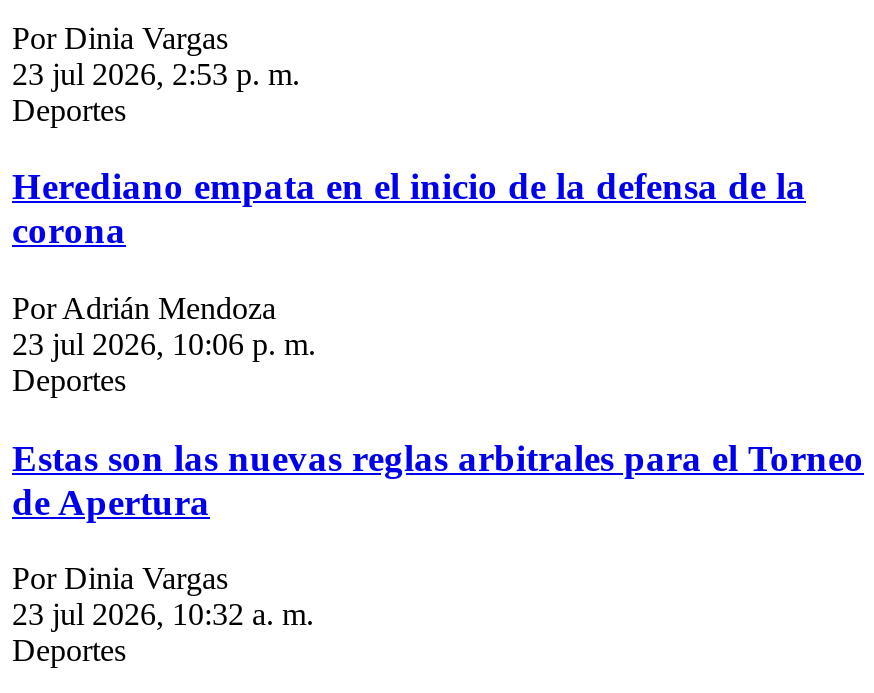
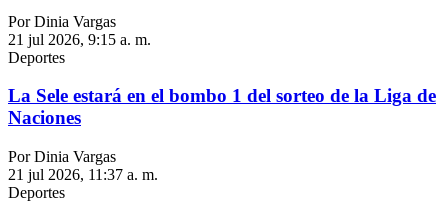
- 23 jul 2026, 2:53 p. m.
+ 21 jul 2026, 9:15 a. m.

- Herediano empata en el inicio de la defensa de la
- corona
- Por Adrián Mendoza
- 23 jul 2026, 10:06 p. m.
- Deportes
- Estas son las nuevas reglas arbitrales para el Torneo
- de Apertura
+ La Sele estará en el bombo 1 del sorteo de la Liga de
+ Naciones

- 23 jul 2026, 10:32 a. m.
+ 21 jul 2026, 11:37 a. m.
